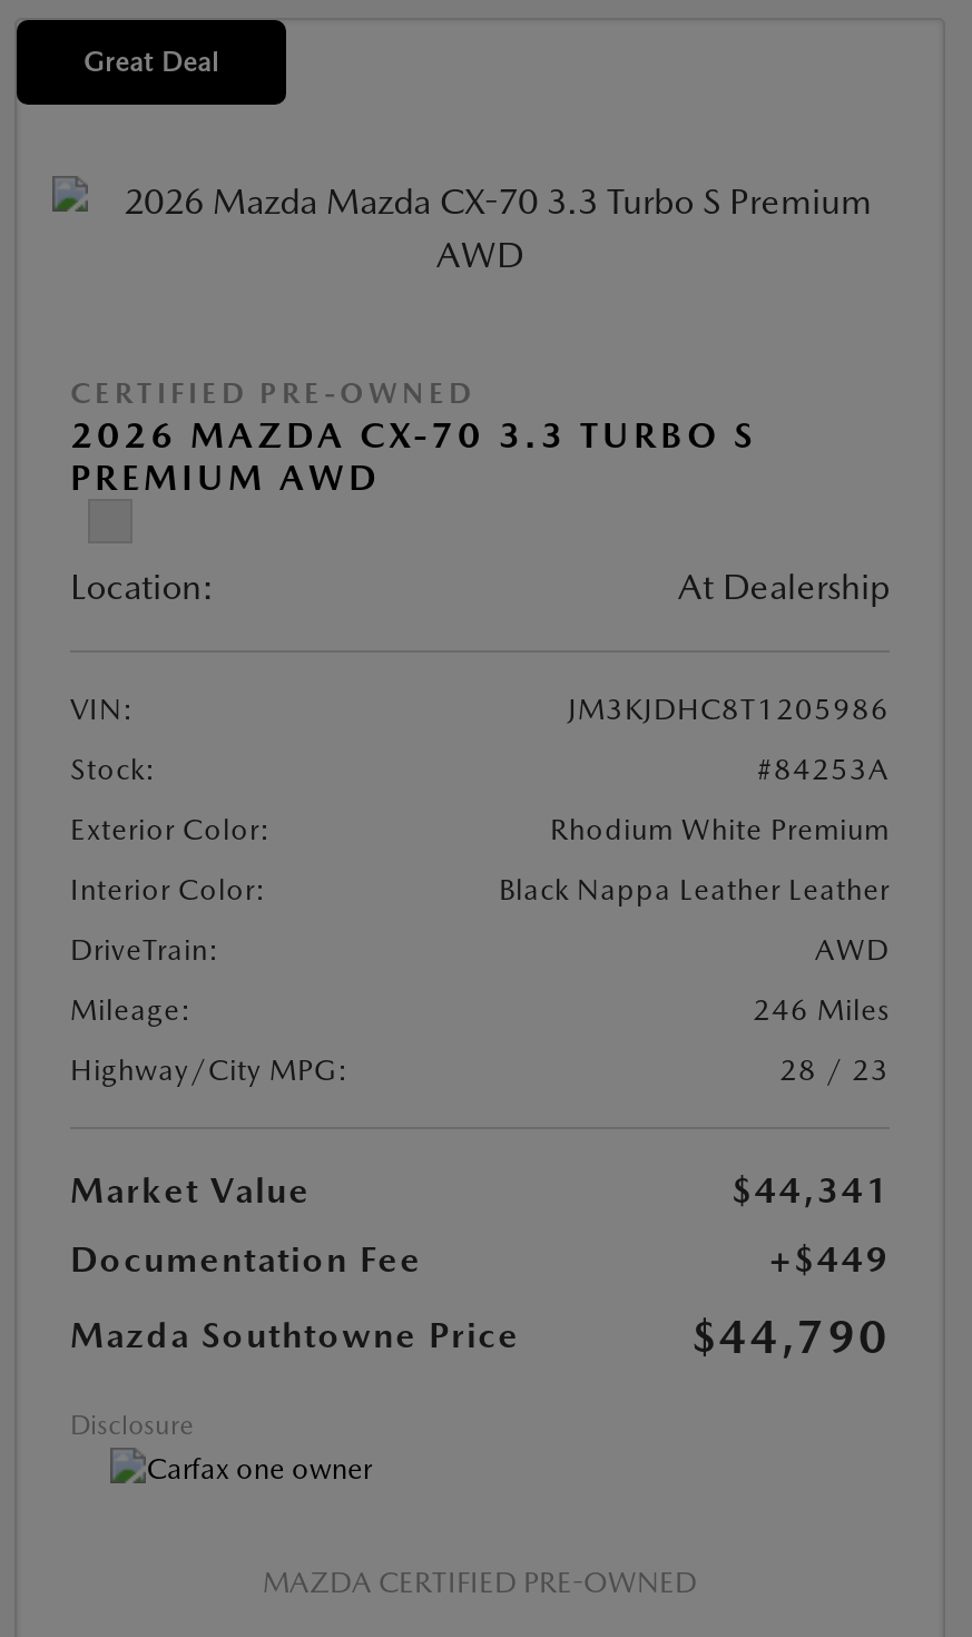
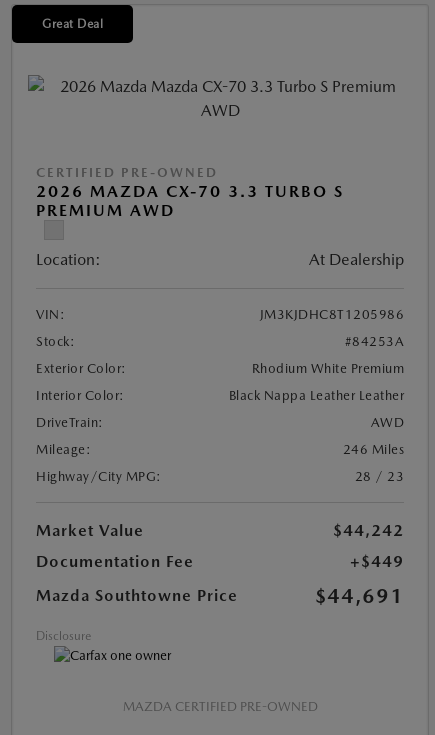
- $44,341
+ $44,242

- $44,790
+ $44,691
